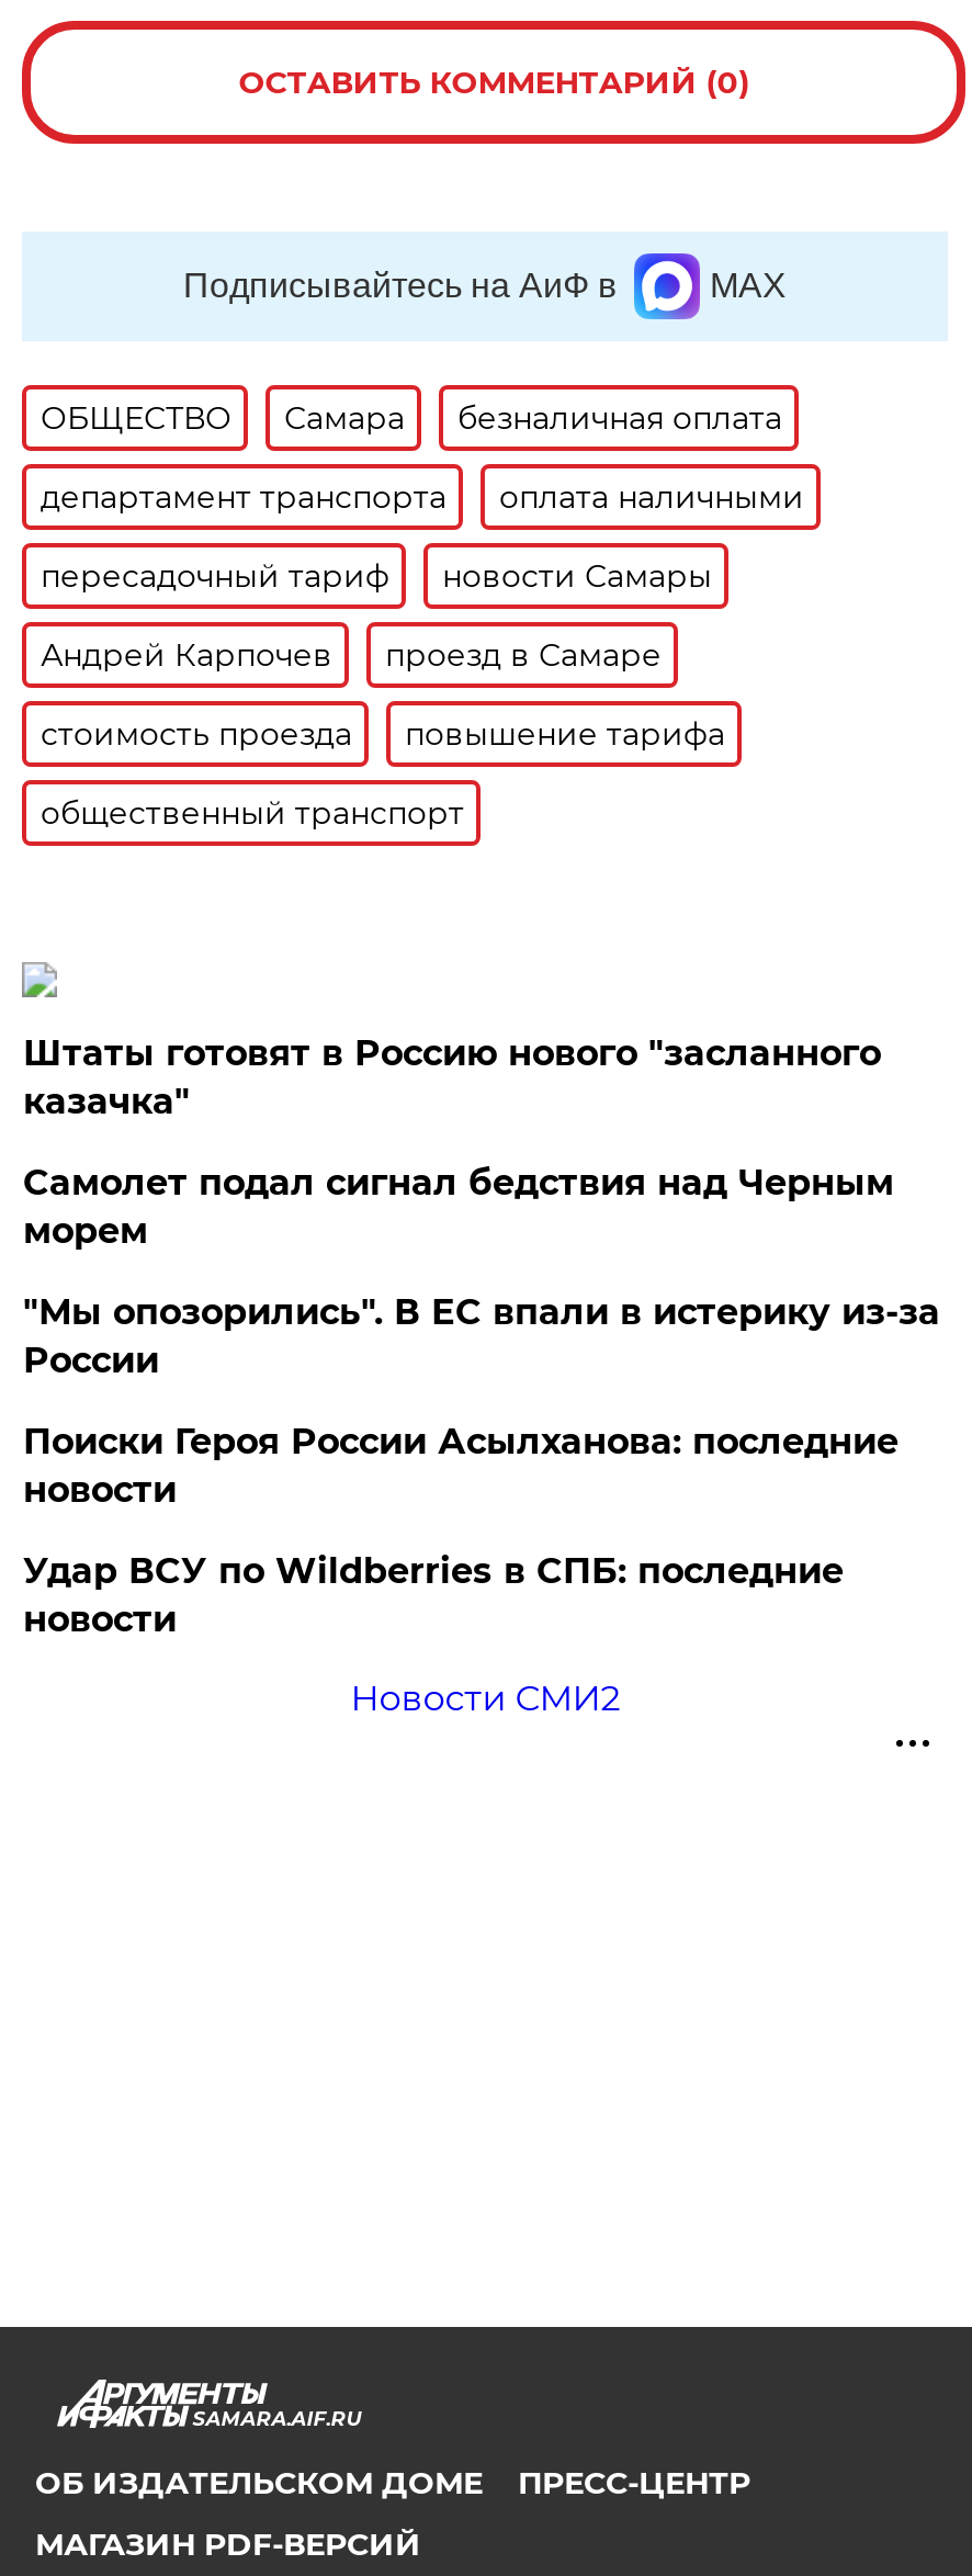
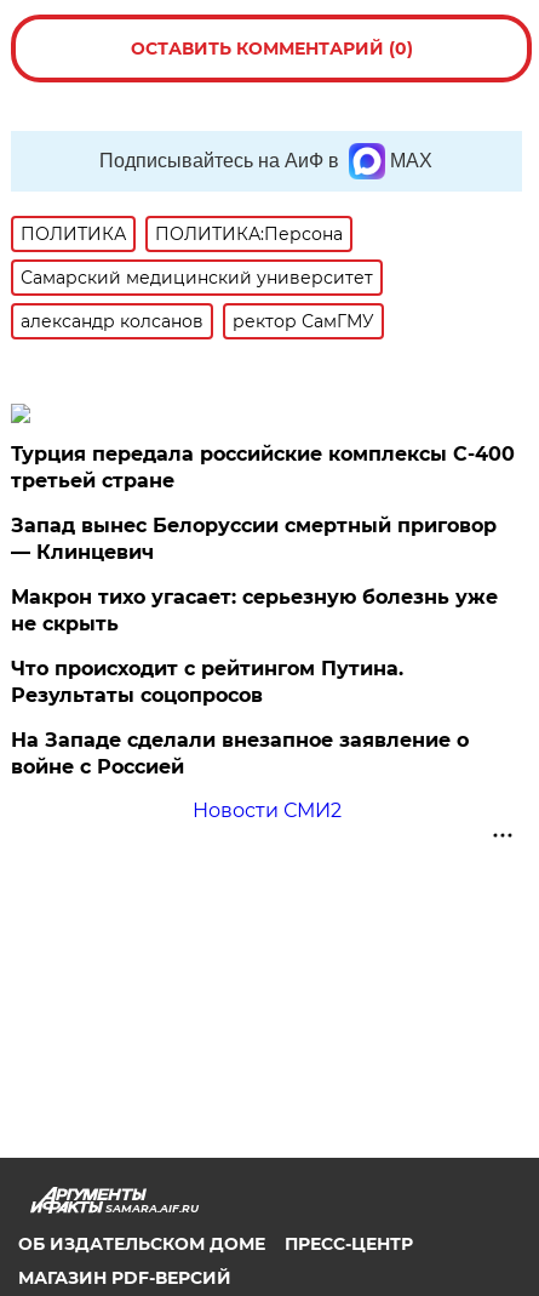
- ОБЩЕСТВО
- Самара
- безналичная оплата
- департамент транспорта
- оплата наличными
- пересадочный тариф
- новости Самары
- Андрей Карпочев
- проезд в Самаре
- стоимость проезда
- повышение тарифа
- общественный транспорт
+ ПОЛИТИКА
+ ПОЛИТИКА:Персона
+ Самарский медицинский университет
+ александр колсанов
+ ректор СамГМУ

- Штаты готовят в Россию нового "засланного
- казачка"
- Самолет подал сигнал бедствия над Черным
- морем
- "Мы опозорились". В ЕС впали в истерику из-за
- России
- Поиски Героя России Асылханова: последние
- новости
- Удар ВСУ по Wildberries в СПБ: последние
- новости
+ Турция передала российские комплексы С-400
+ третьей стране
+ Запад вынес Белоруссии смертный приговор
+ — Клинцевич
+ Макрон тихо угасает: серьезную болезнь уже
+ не скрыть
+ Что происходит с рейтингом Путина.
+ Результаты соцопросов
+ На Западе сделали внезапное заявление о
+ войне с Россией
